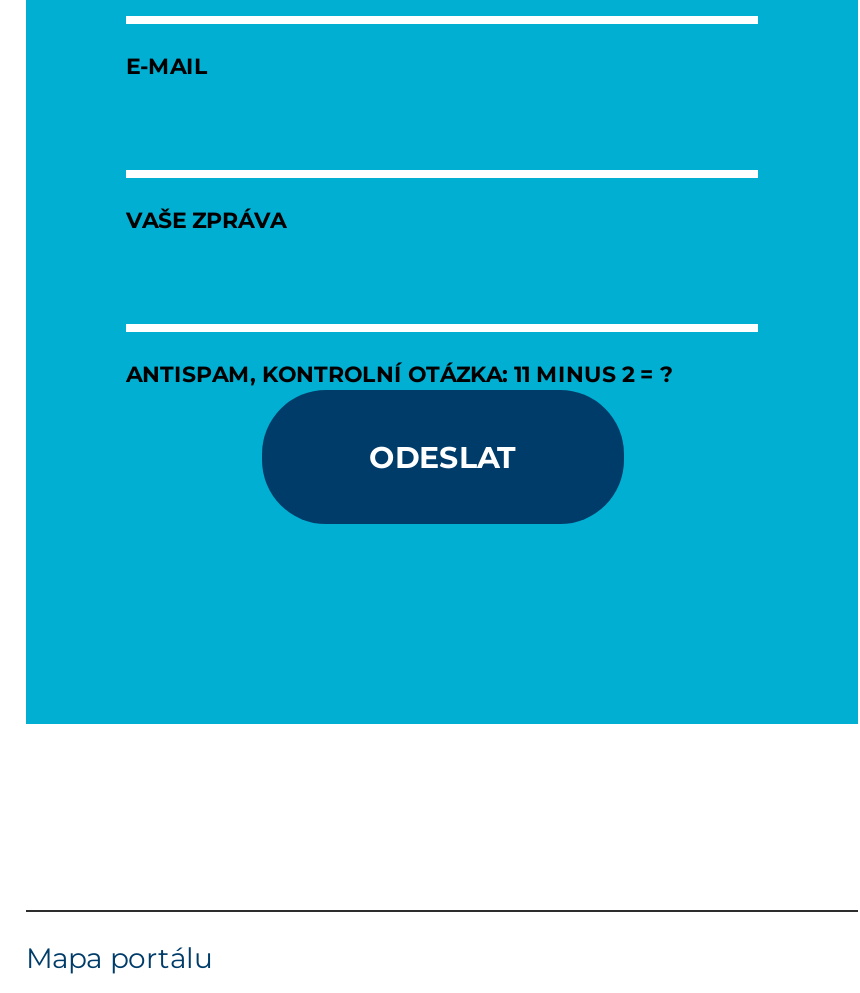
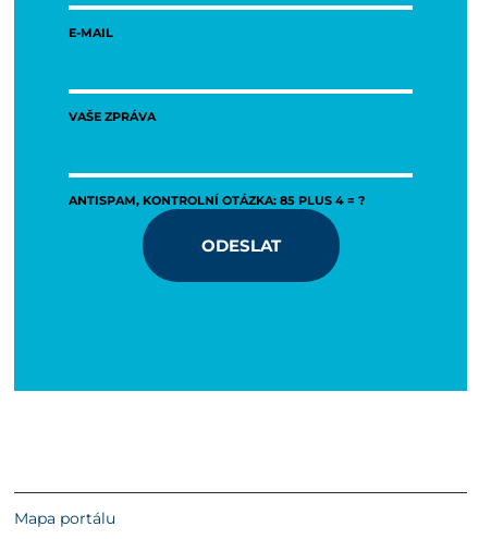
- ANTISPAM, KONTROLNÍ OTÁZKA: 11 MINUS 2 = ?
+ ANTISPAM, KONTROLNÍ OTÁZKA: 85 PLUS 4 = ?
